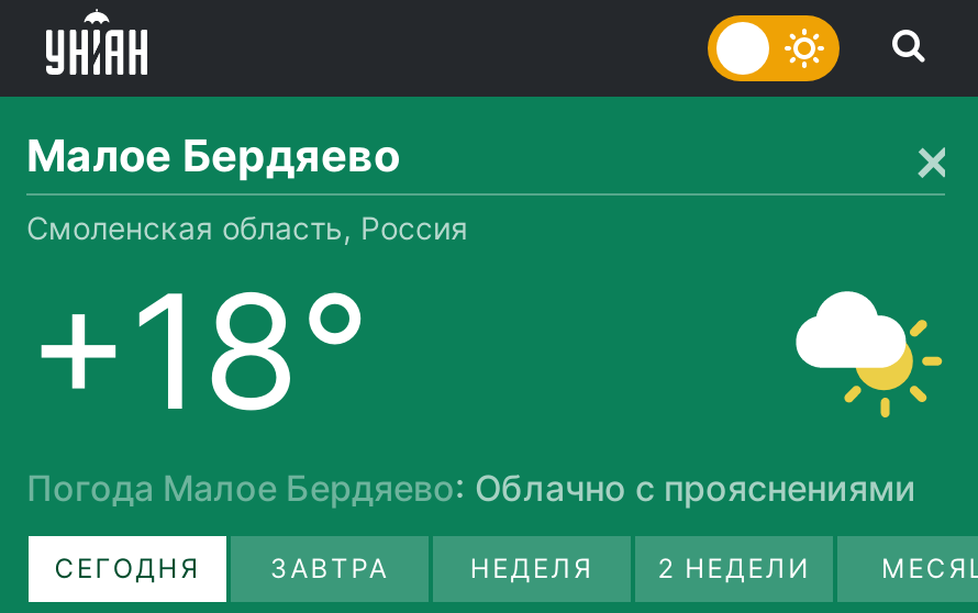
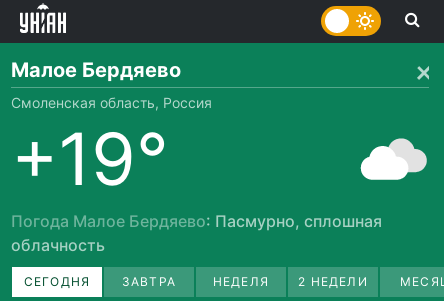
- [image]
- +18°
- Погода Малое Бердяево: Облачно с прояснениями
+ [image]
+ +19°
+ Погода Малое Бердяево: Пасмурно, сплошная
+ облачность
